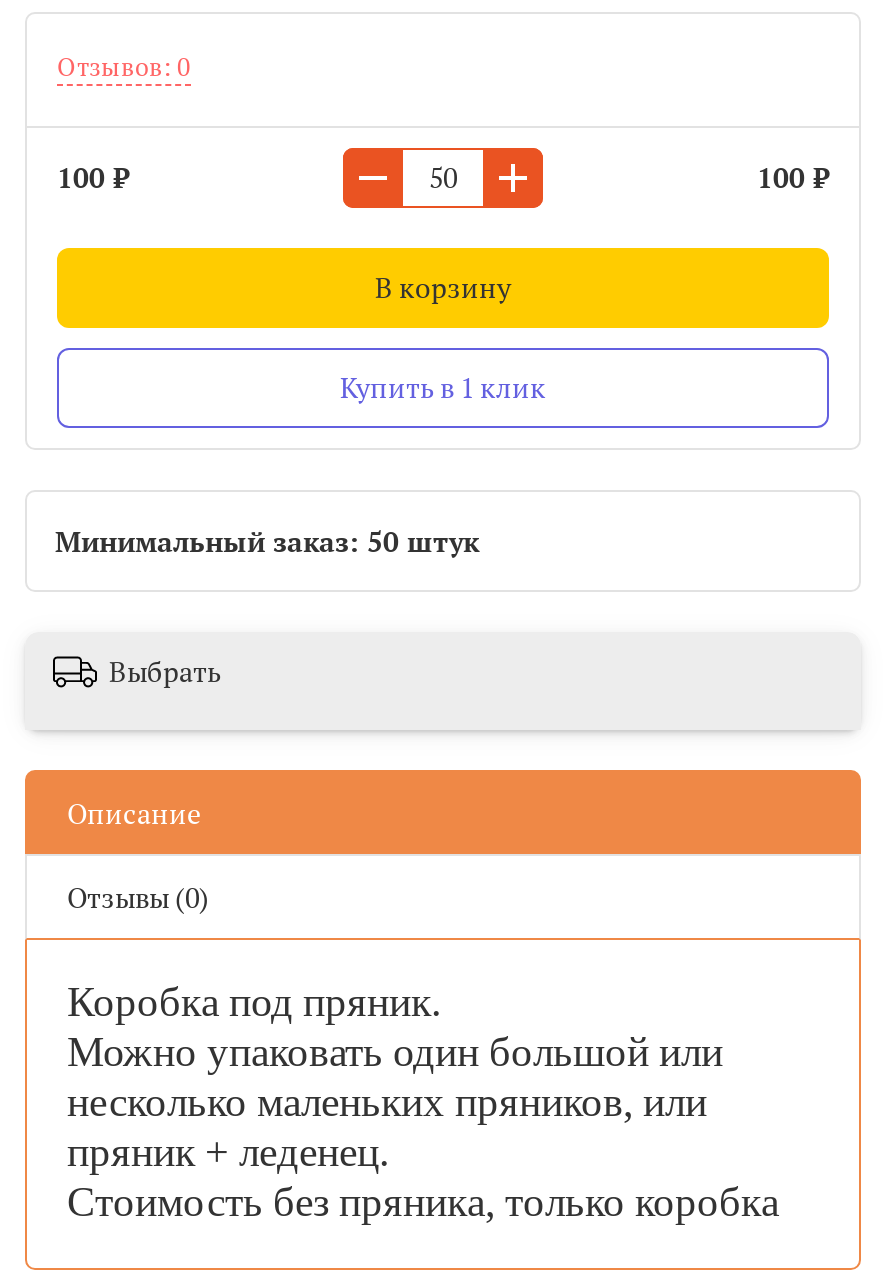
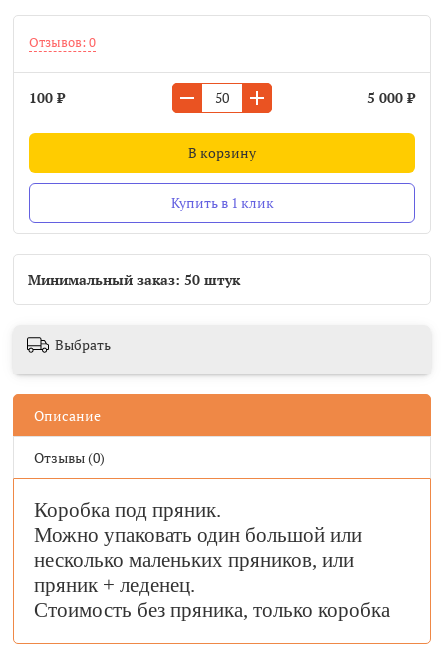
- 100 ₽
+ 5 000 ₽
